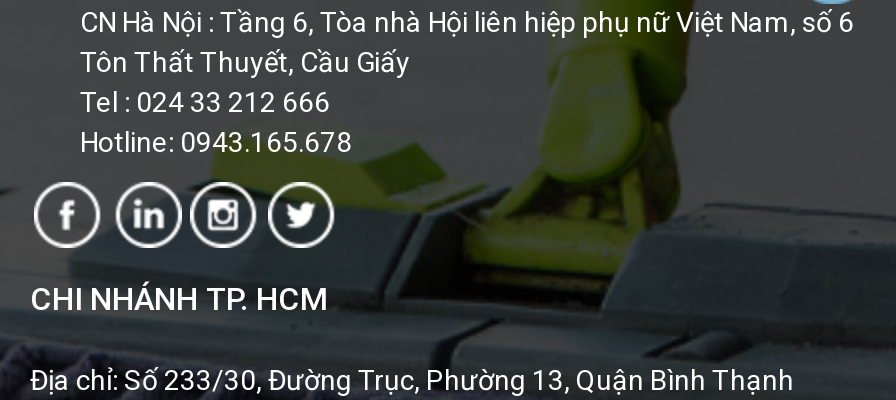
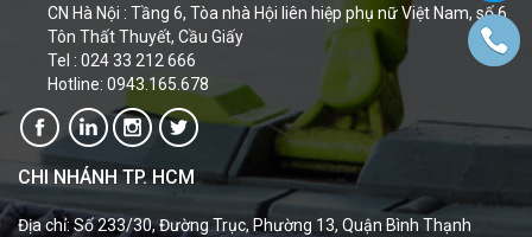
+ [image]
